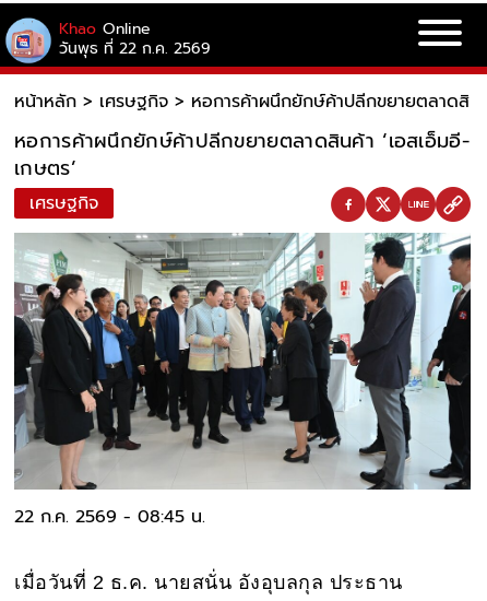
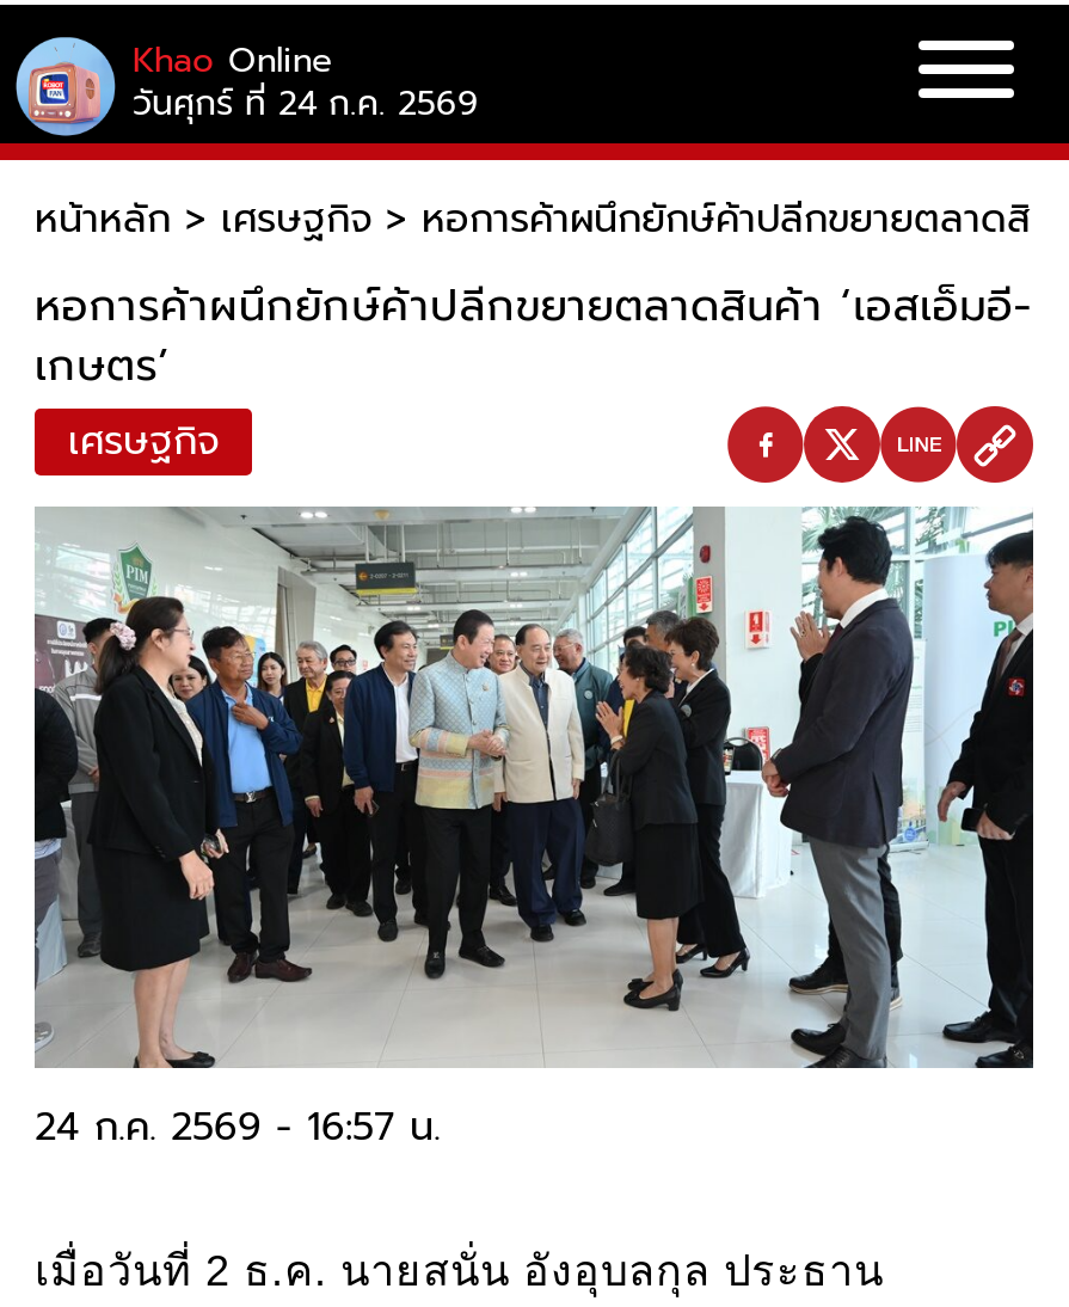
- วันพุธ ที่ 22 ก.ค. 2569
+ วันศุกร์ ที่ 24 ก.ค. 2569

- 22 ก.ค. 2569 - 08:45 น.
+ 24 ก.ค. 2569 - 16:57 น.
